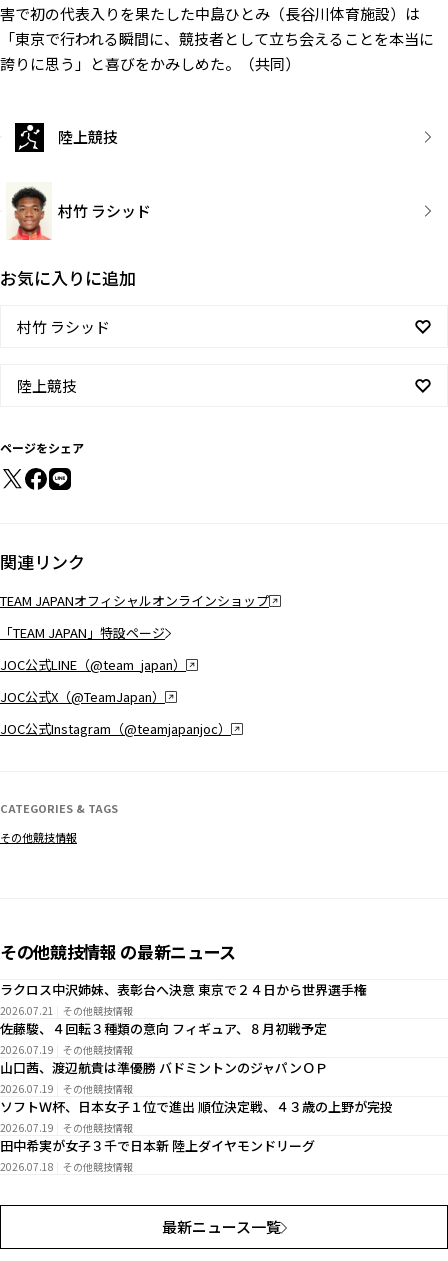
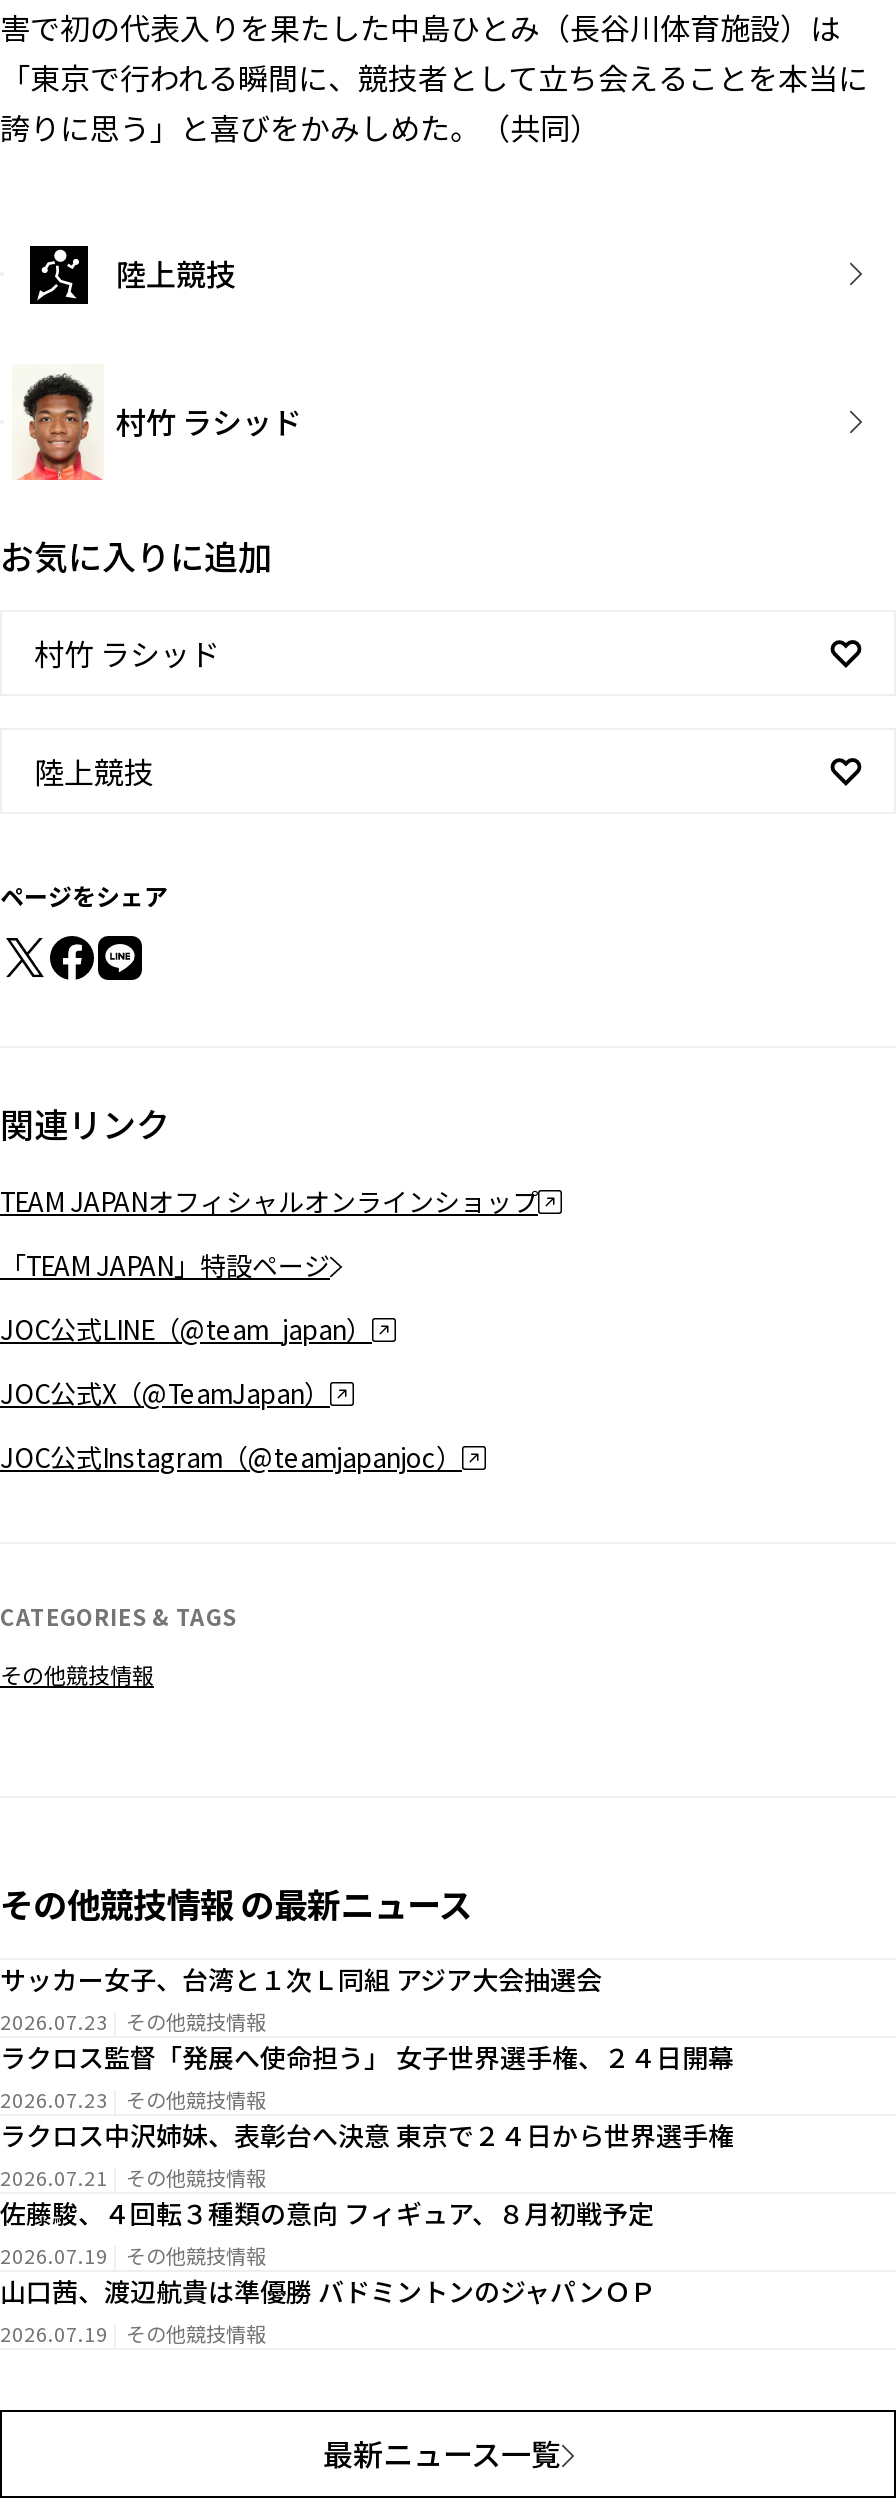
+ サッカー女子、台湾と１次Ｌ同組 アジア大会抽選会
+ 2026.07.23 その他競技情報
+ ラクロス監督「発展へ使命担う」 女子世界選手権、２４日開幕
+ 2026.07.23 その他競技情報

moved down: ラクロス中沢姉妹、表彰台へ決意 東京で２４日から世界選手権 | 2026.07.21 その他競技情報 | 佐藤駿、４回転３種類の意向 フィギュア、８月初戦予定 | 2026.07.19 その他競技情報 | 山口茜、渡辺航貴は準優勝 バドミントンのジャパンＯＰ | 2026.07.19 その他競技情報

- ソフトＷ杯、日本女子１位で進出 順位決定戦、４３歳の上野が完投
- 2026.07.19 その他競技情報
- 田中希実が女子３千で日本新 陸上ダイヤモンドリーグ
- 2026.07.18 その他競技情報
